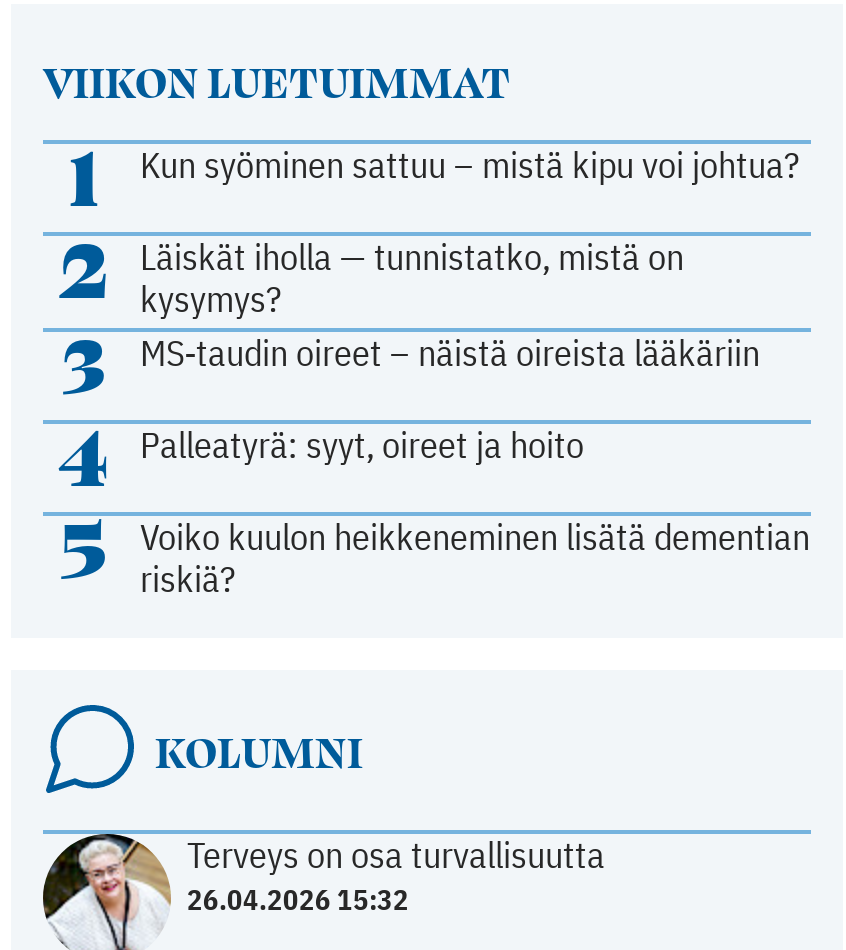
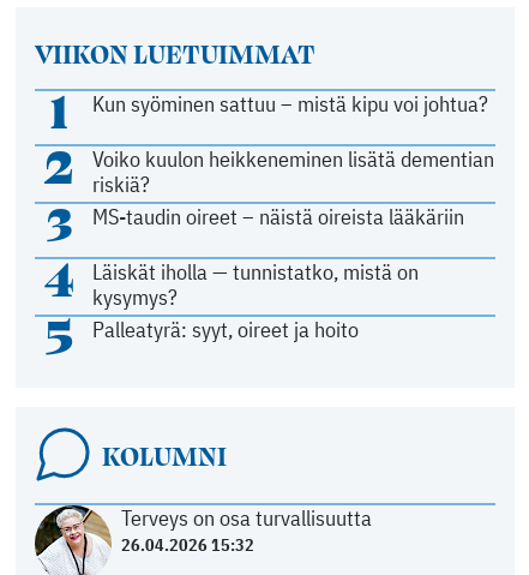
moved down: Läiskät iholla — tunnistatko, mistä on | kysymys?

moved down: Palleatyrä: syyt, oireet ja hoito

moved up: Voiko kuulon heikkeneminen lisätä dementian | riskiä?
